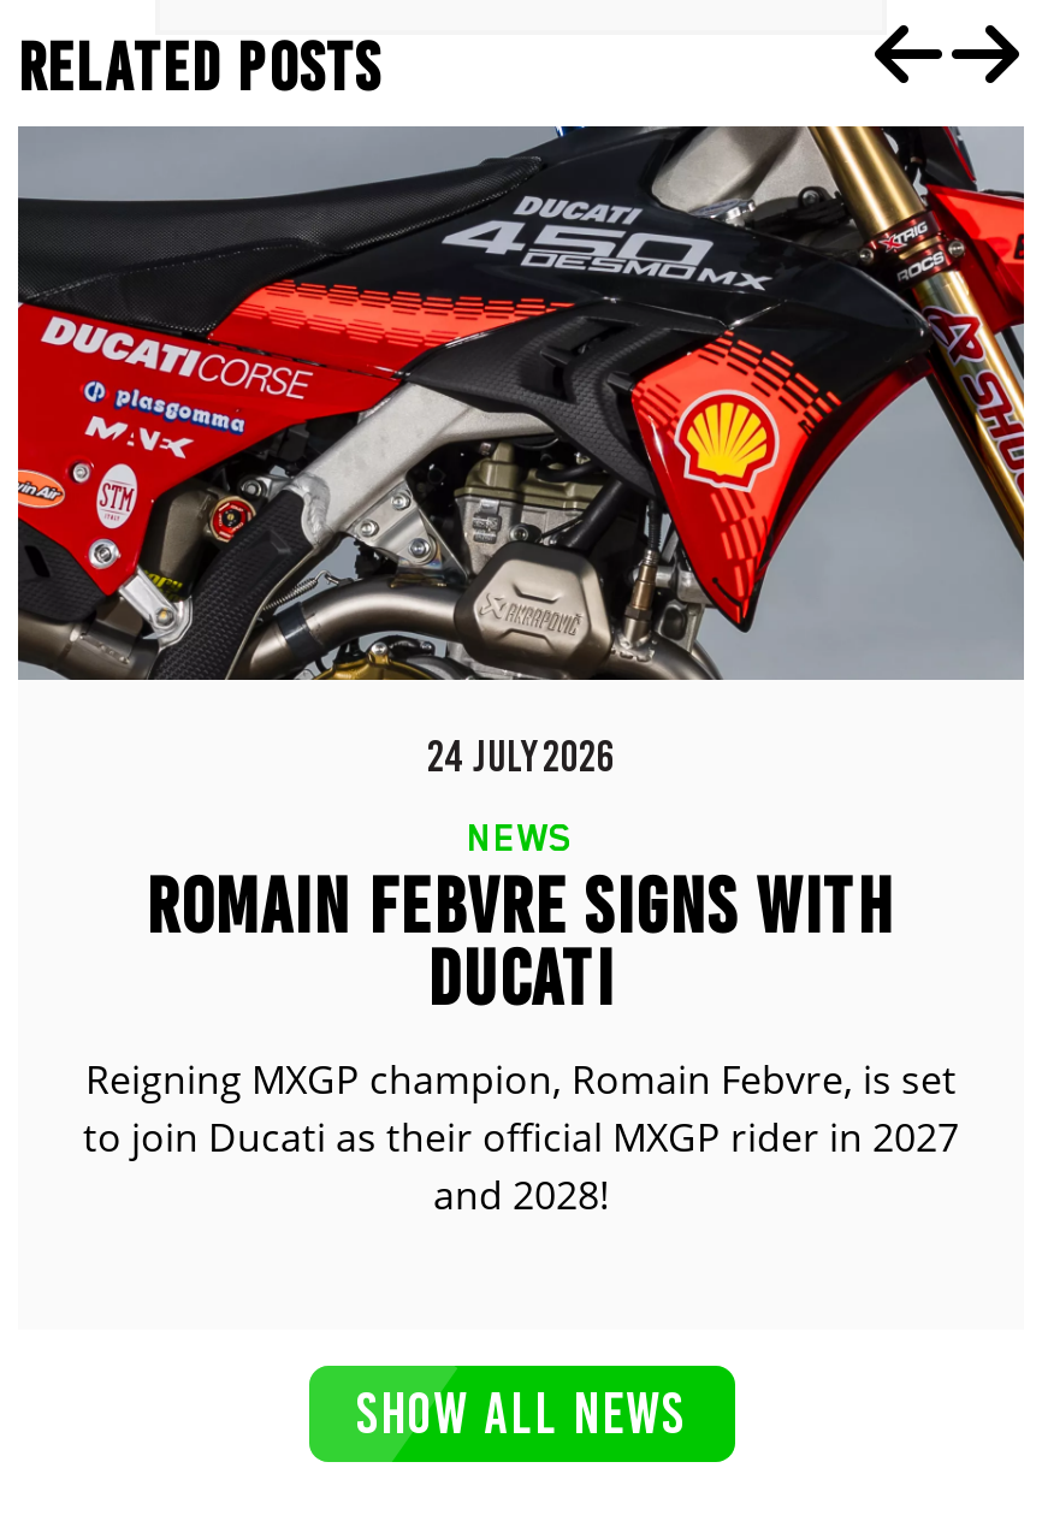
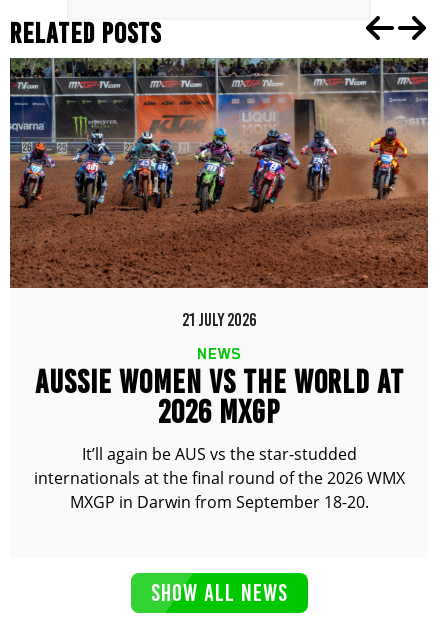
- [image]
- 24 JULY 2026
+ [image]
+ 21 JULY 2026

- ROMAIN FEBVRE SIGNS WITH
- DUCATI
- Reigning MXGP champion, Romain Febvre, is set
- to join Ducati as their official MXGP rider in 2027
- and 2028!
+ AUSSIE WOMEN VS THE WORLD AT
+ 2026 MXGP
+ It’ll again be AUS vs the star-studded
+ internationals at the final round of the 2026 WMX
+ MXGP in Darwin from September 18-20.
